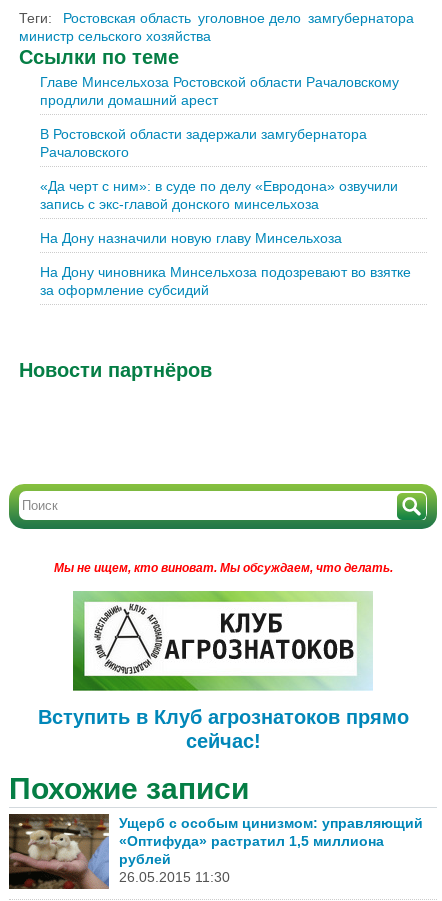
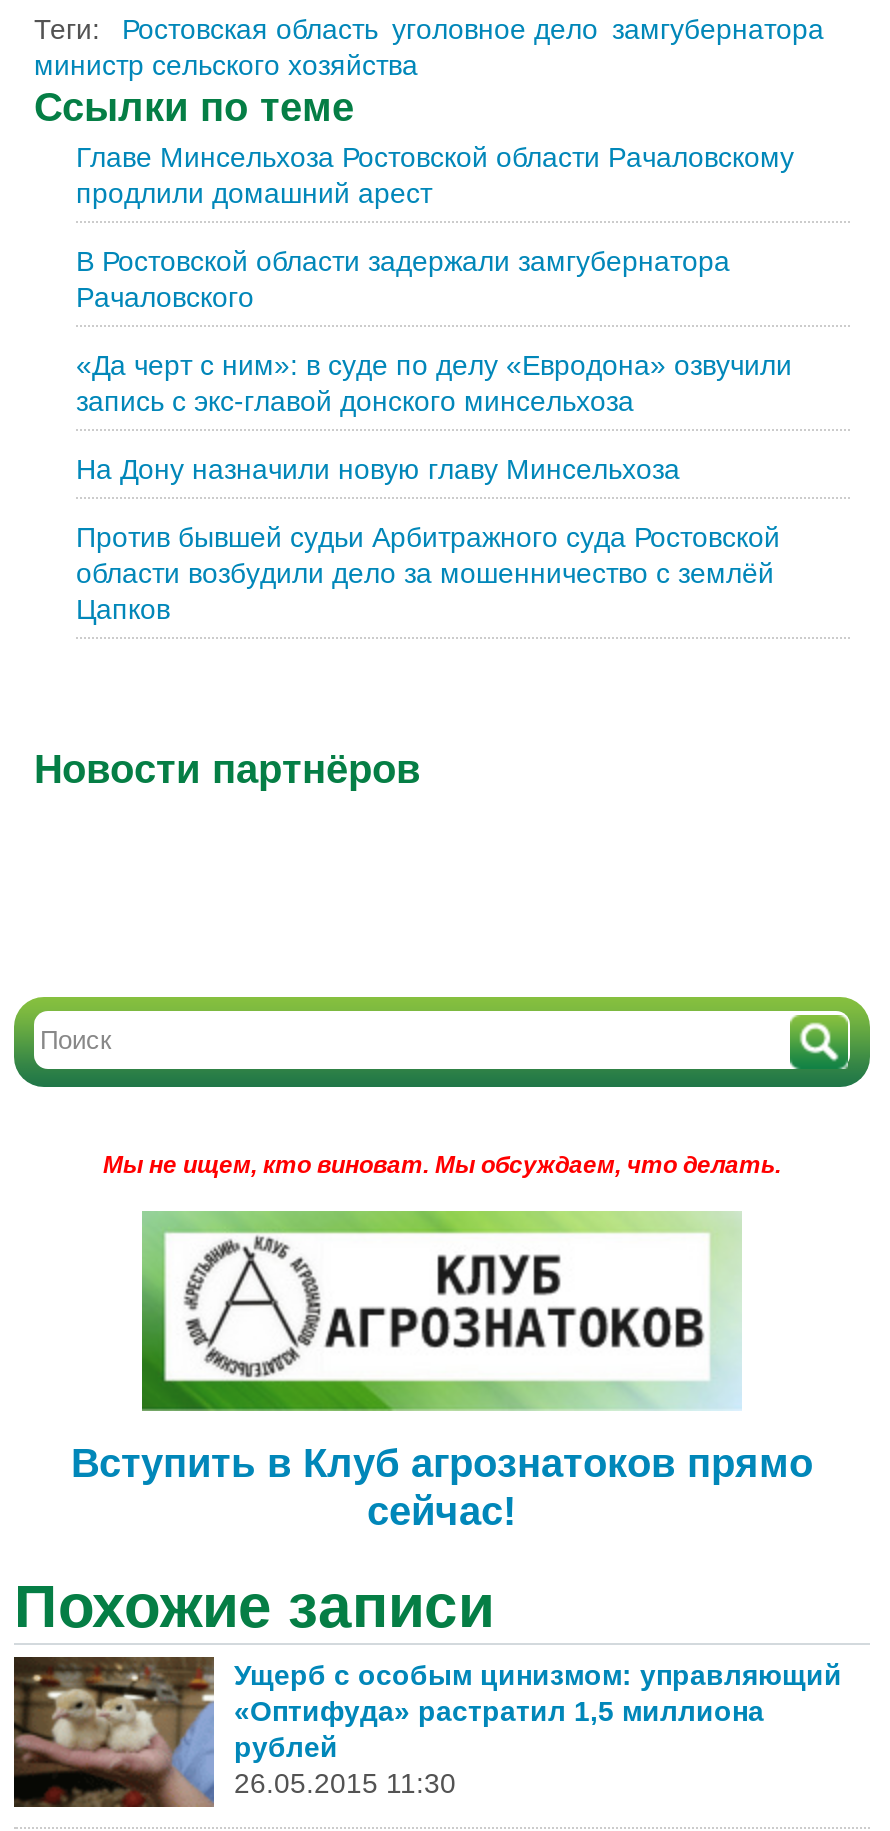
- На Дону чиновника Минсельхоза подозревают во взятке
- за оформление субсидий
+ Против бывшей судьи Арбитражного суда Ростовской
+ области возбудили дело за мошенничество с землёй
+ Цапков
